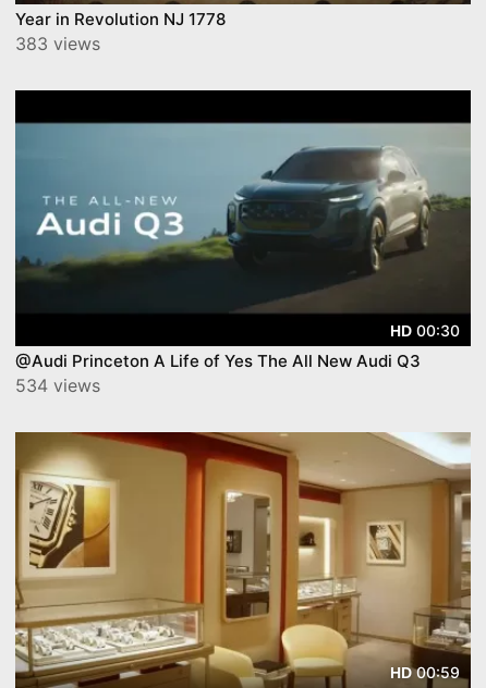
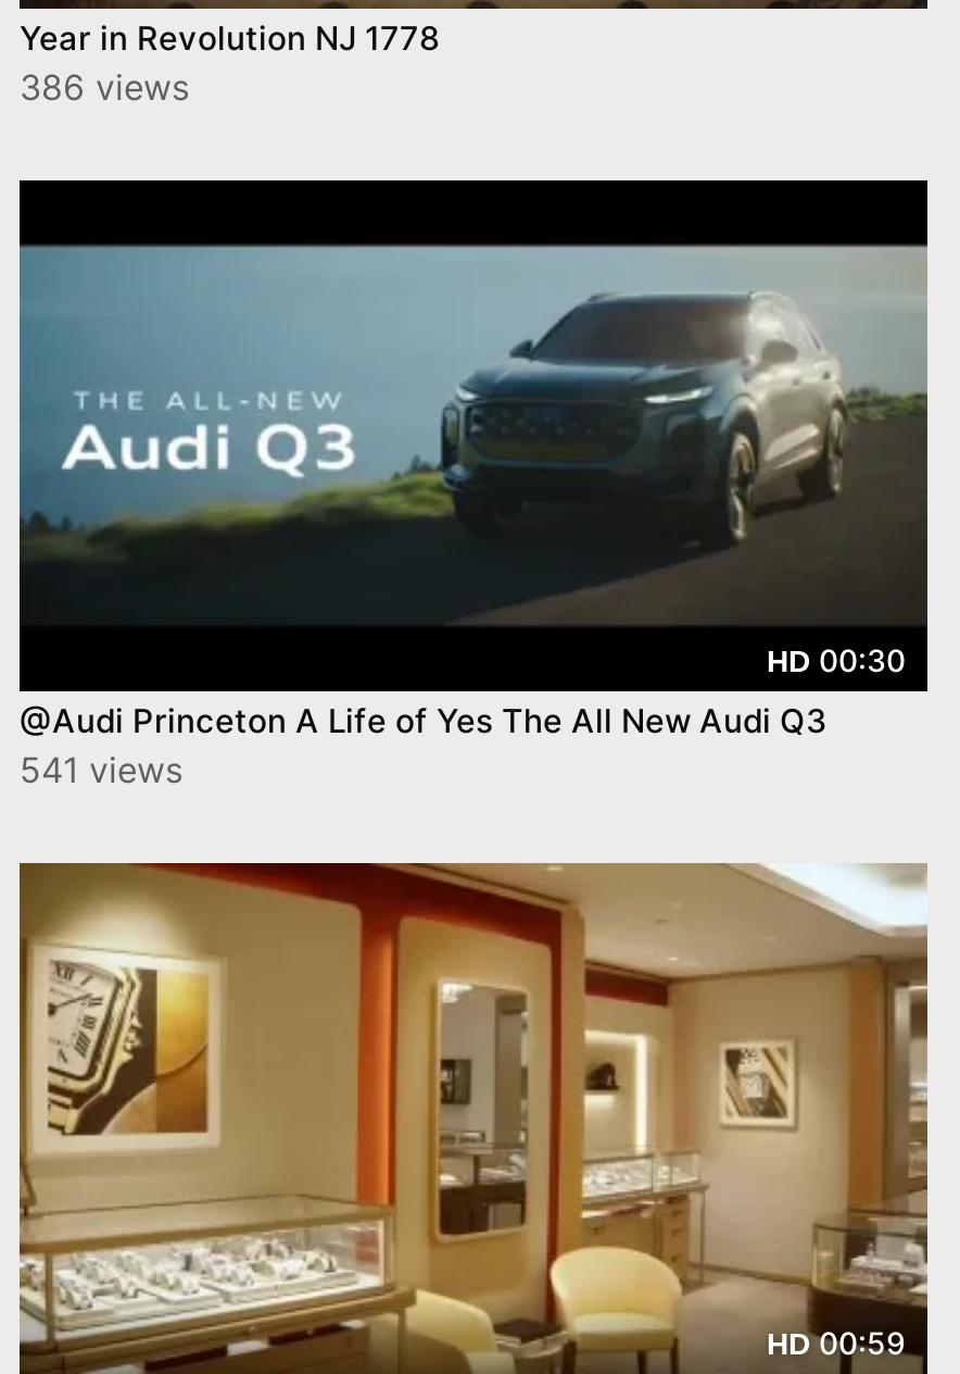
- 383 views
+ 386 views

- 534 views
+ 541 views
